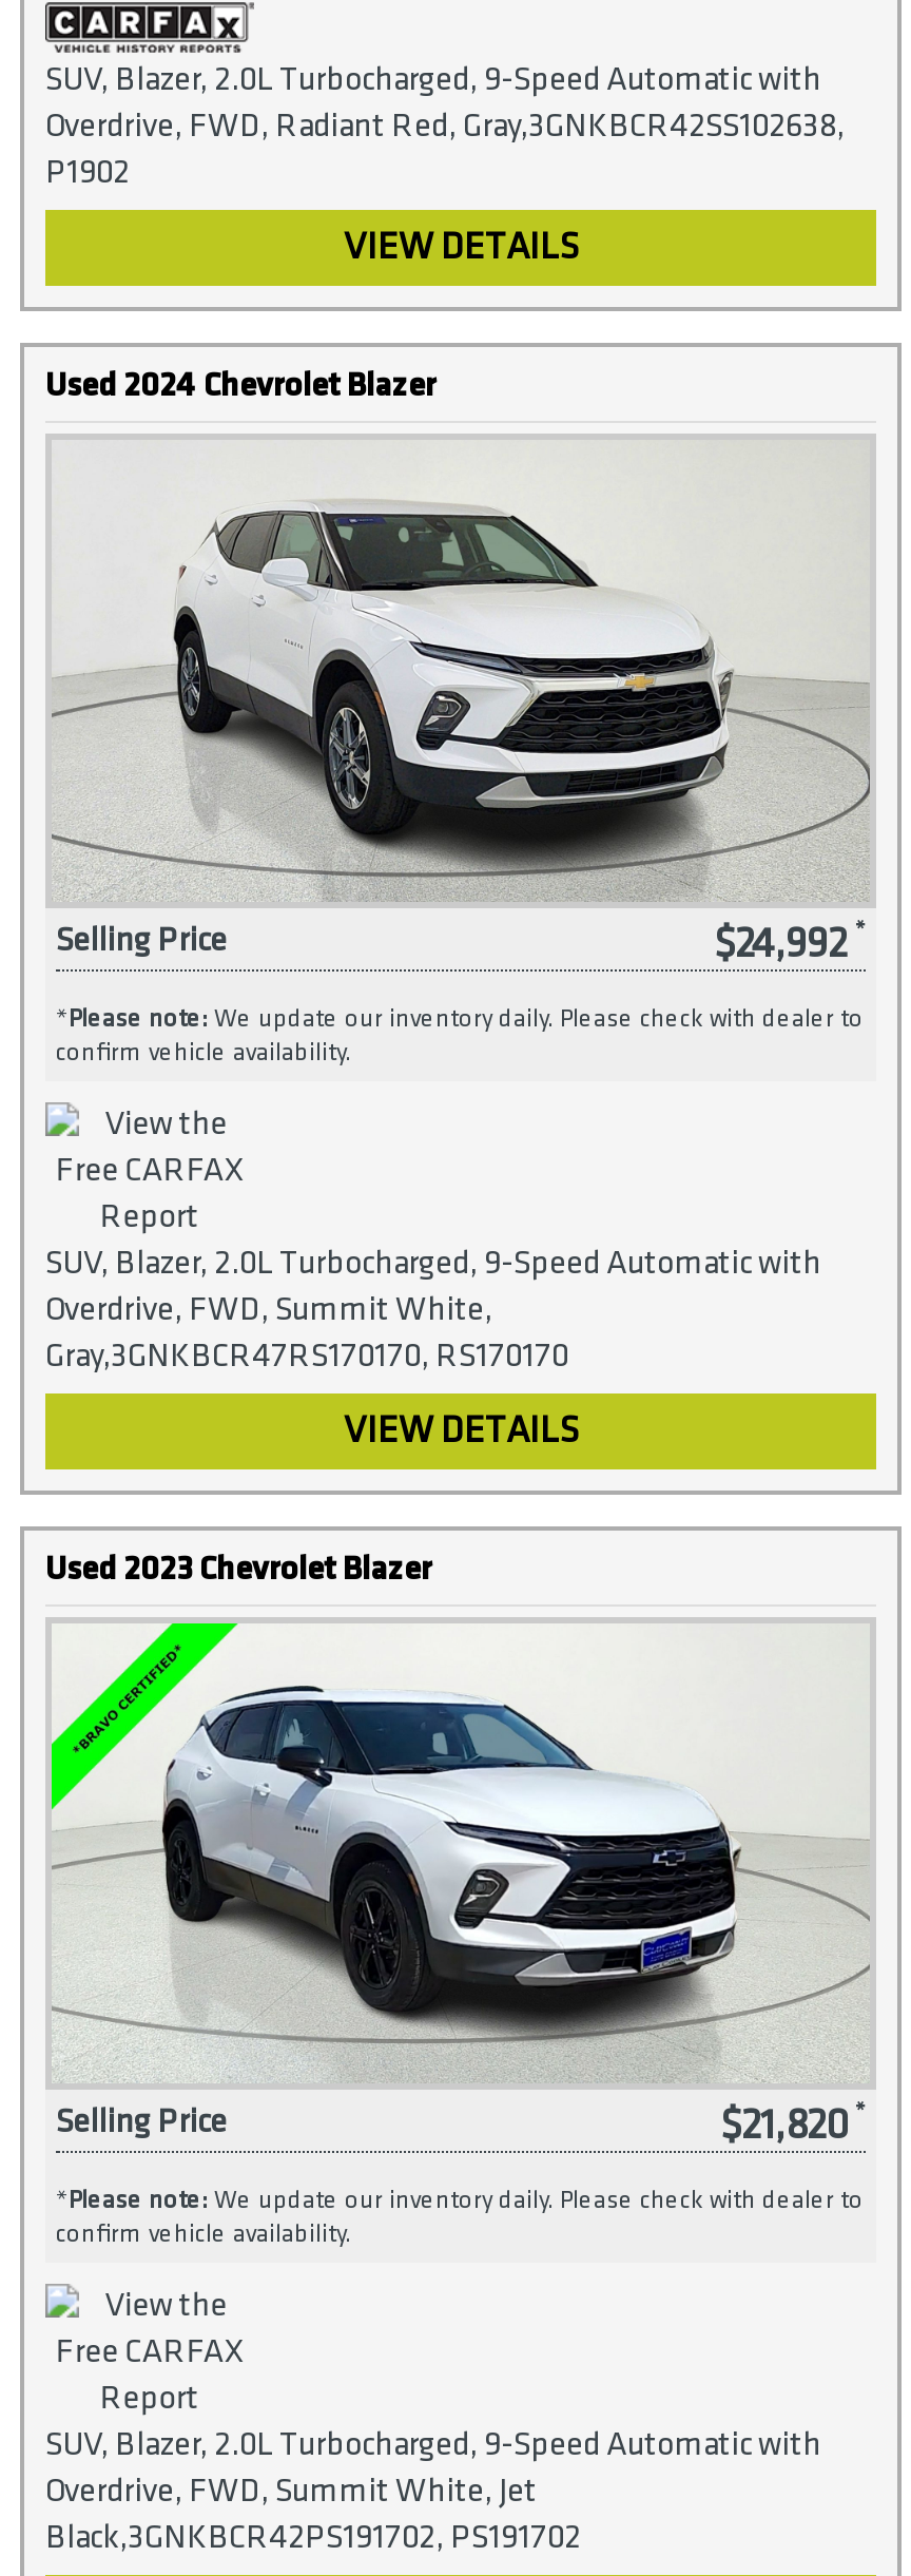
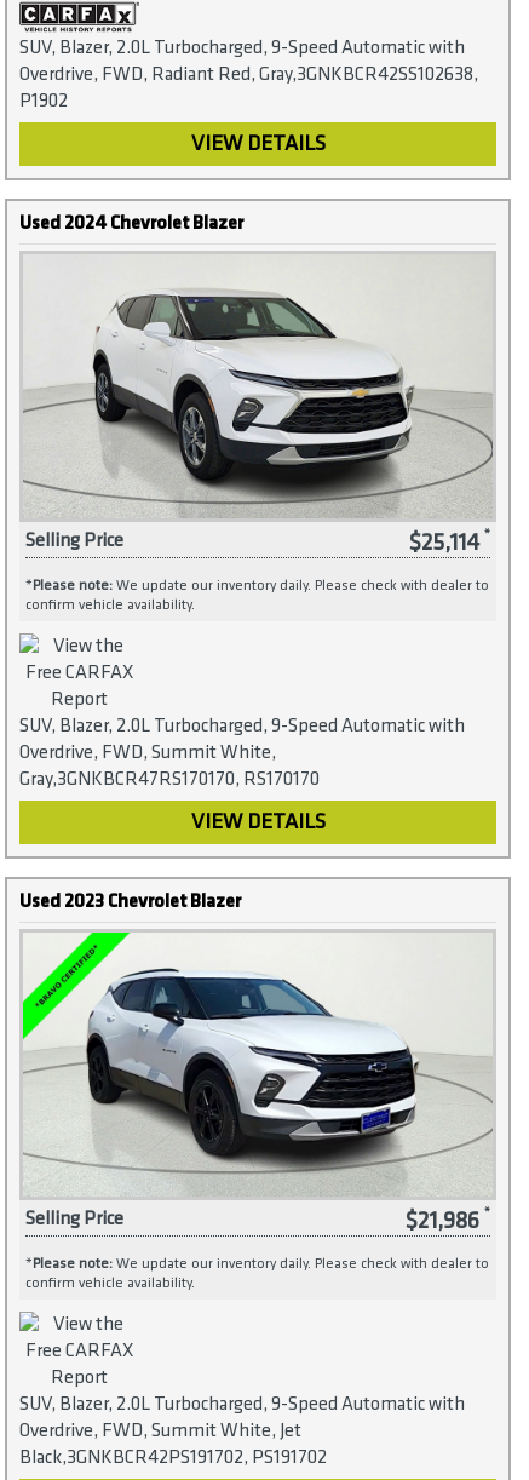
- $24,992
+ $25,114

- $21,820
+ $21,986
